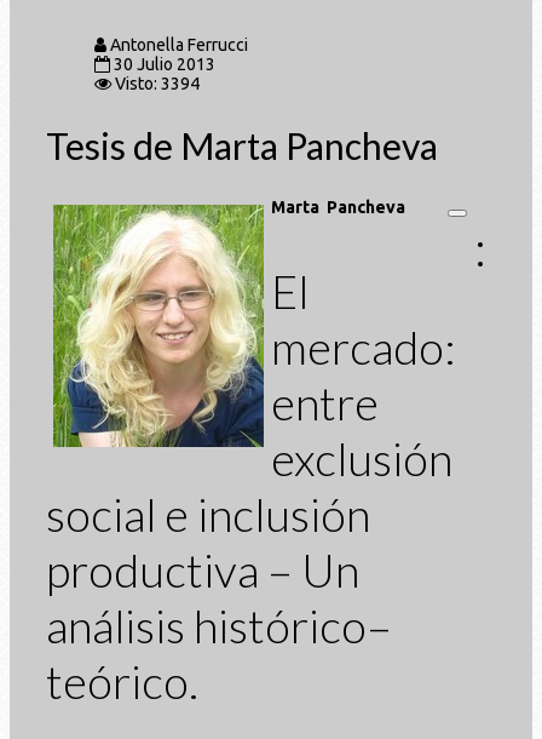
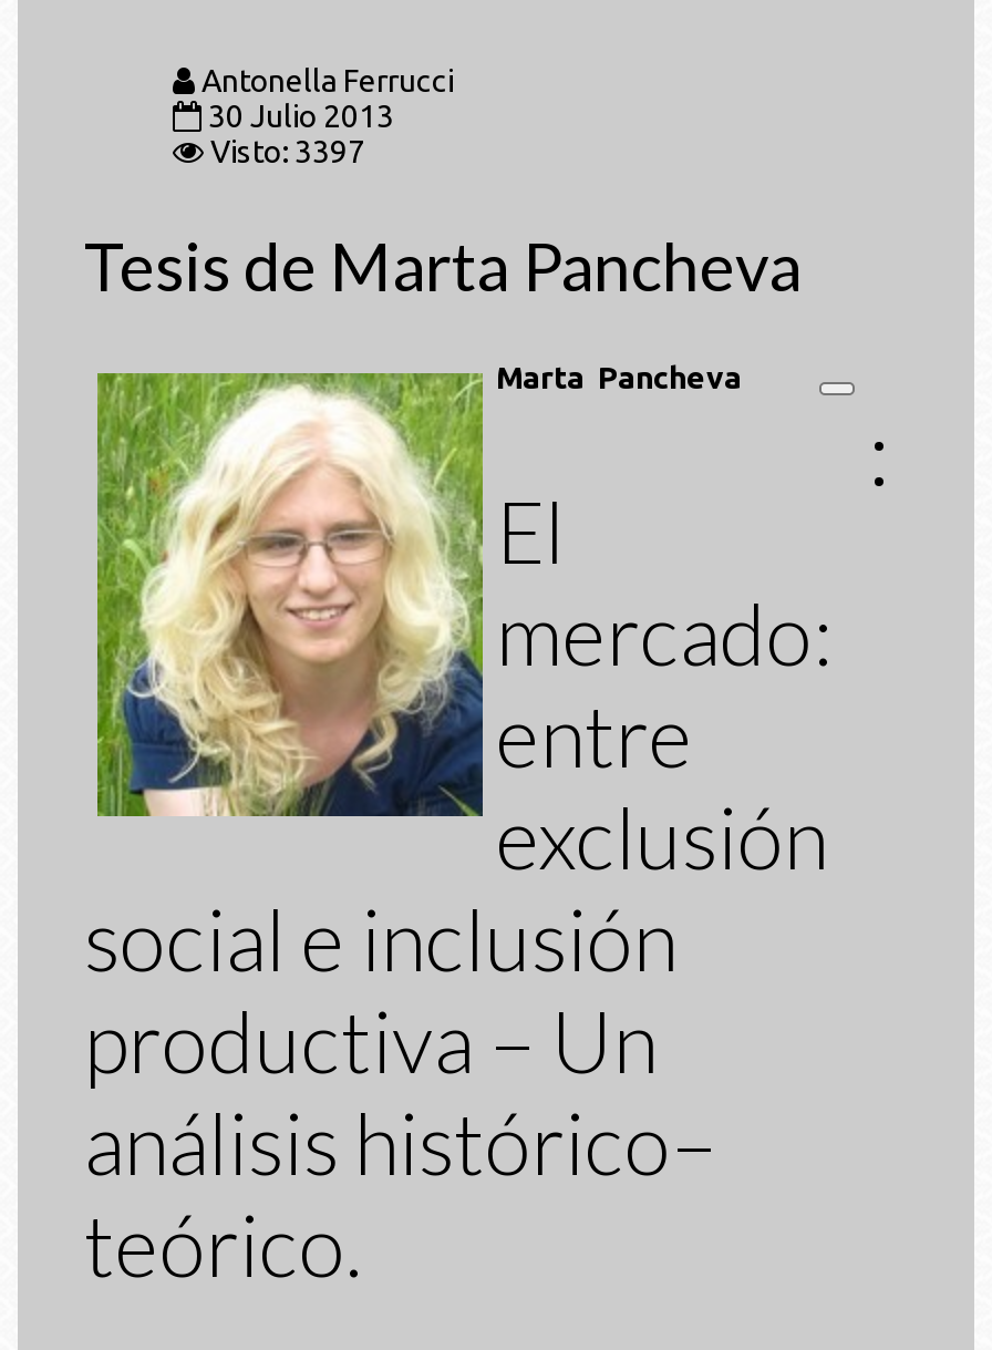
- Visto: 3394
+ Visto: 3397
